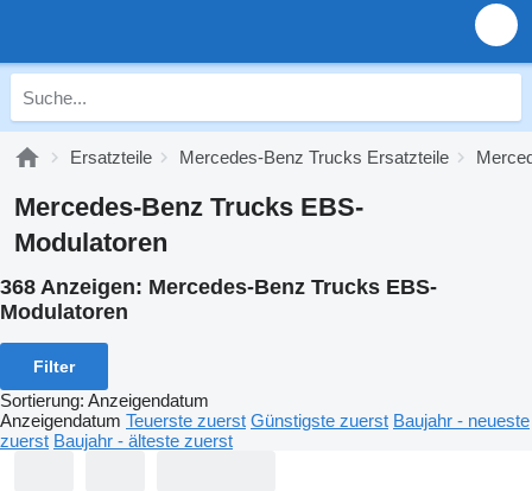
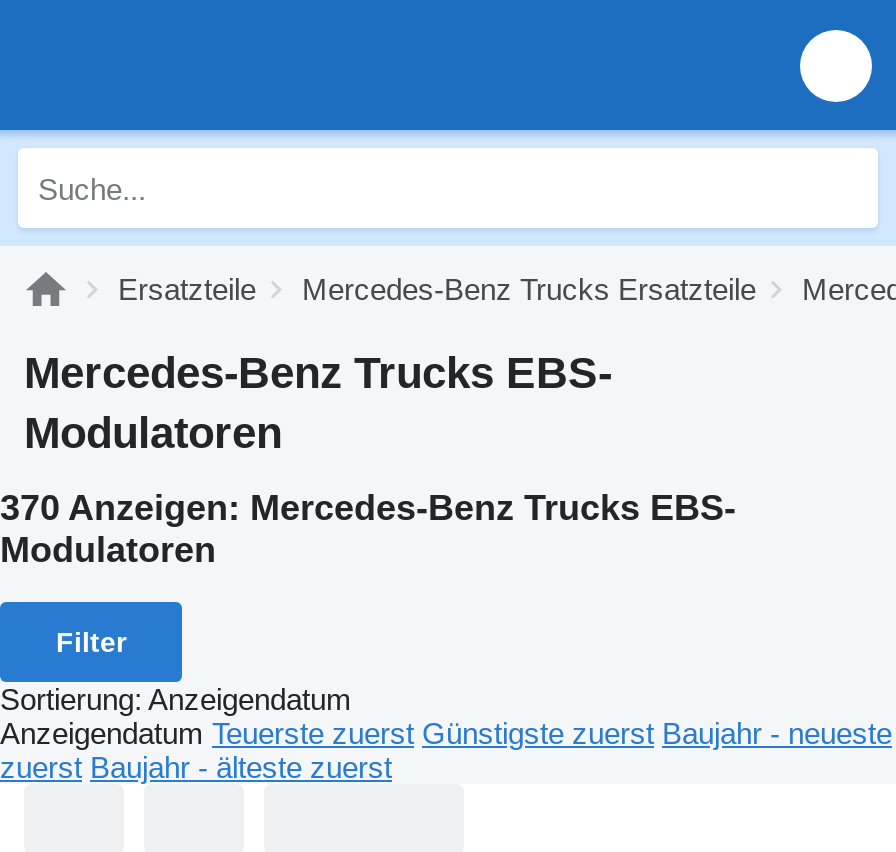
- 368 Anzeigen: Mercedes-Benz Trucks EBS-
+ 370 Anzeigen: Mercedes-Benz Trucks EBS-
